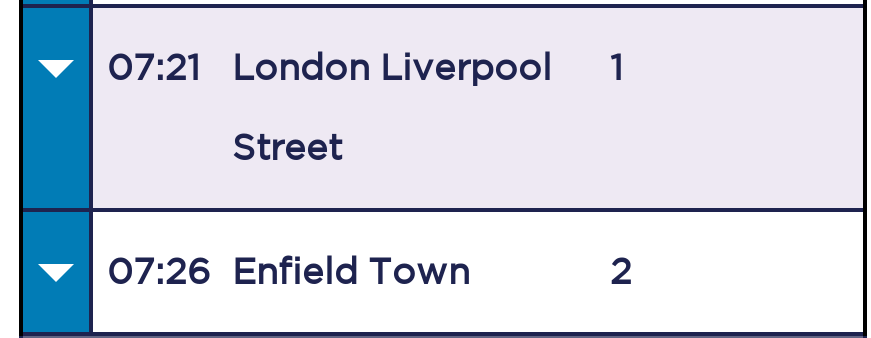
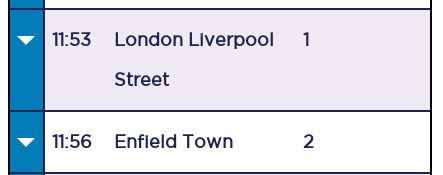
- 07:21 London Liverpool 1
+ 11:53 London Liverpool 1

- 07:26 Enfield Town
+ 11:56
+ Enfield Town
